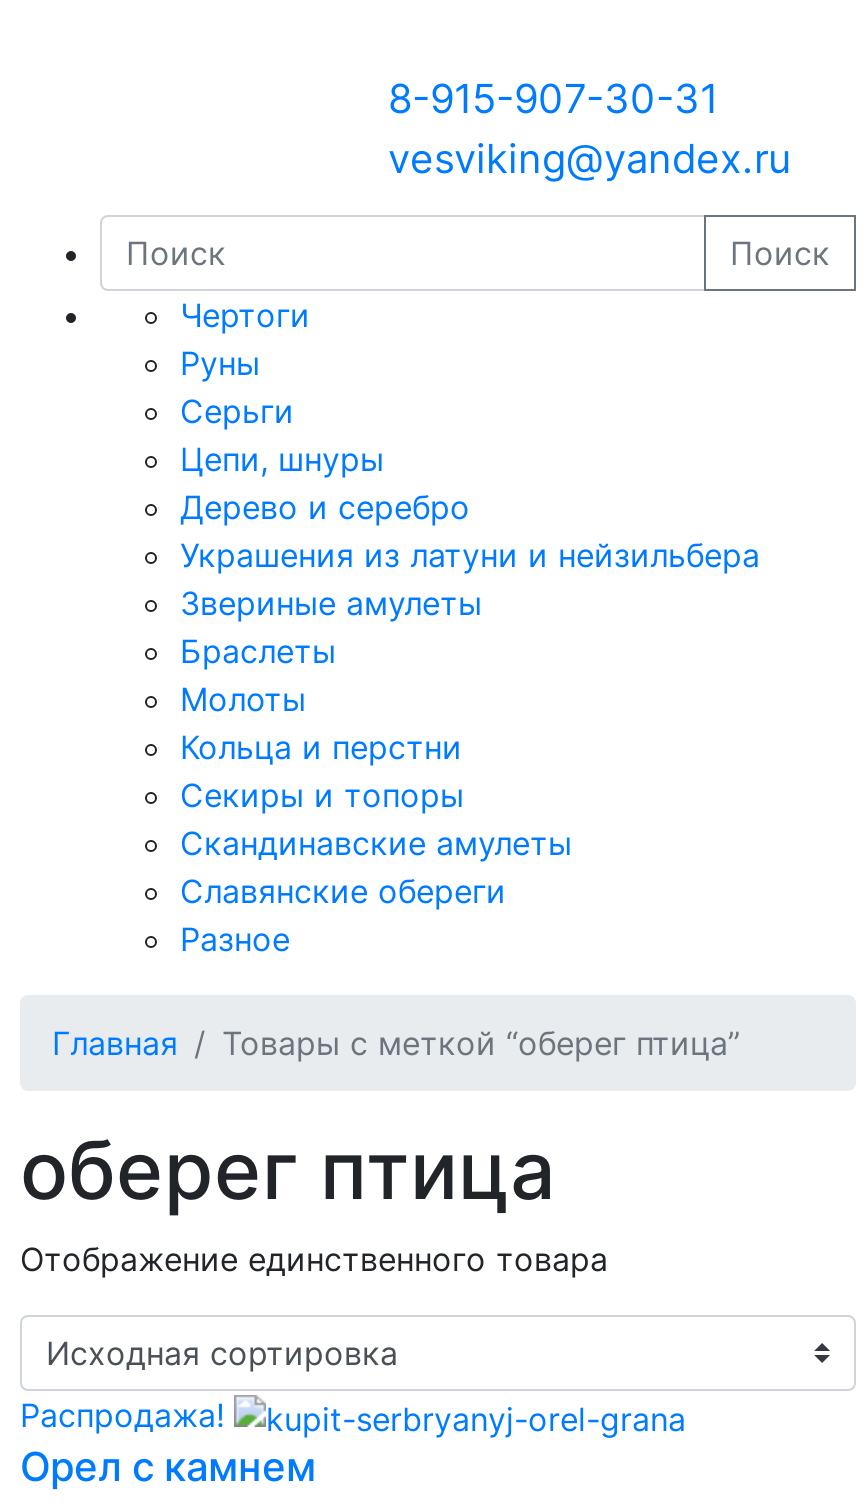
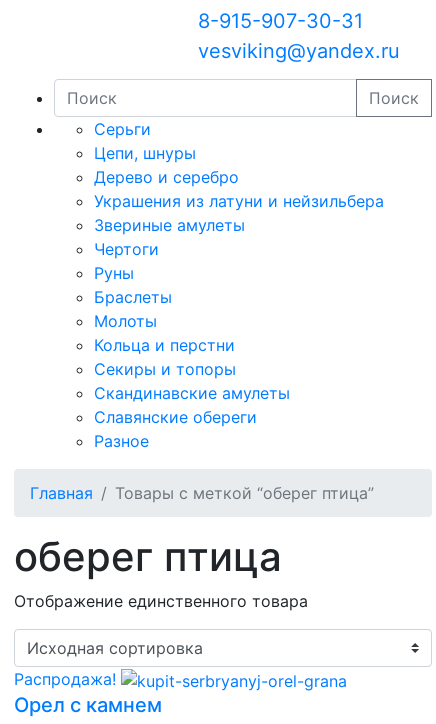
moved down: Чертоги | Руны

moved up: Серьги | Цепи, шнуры | Дерево и серебро | Украшения из латуни и нейзильбера | Звериные амулеты
